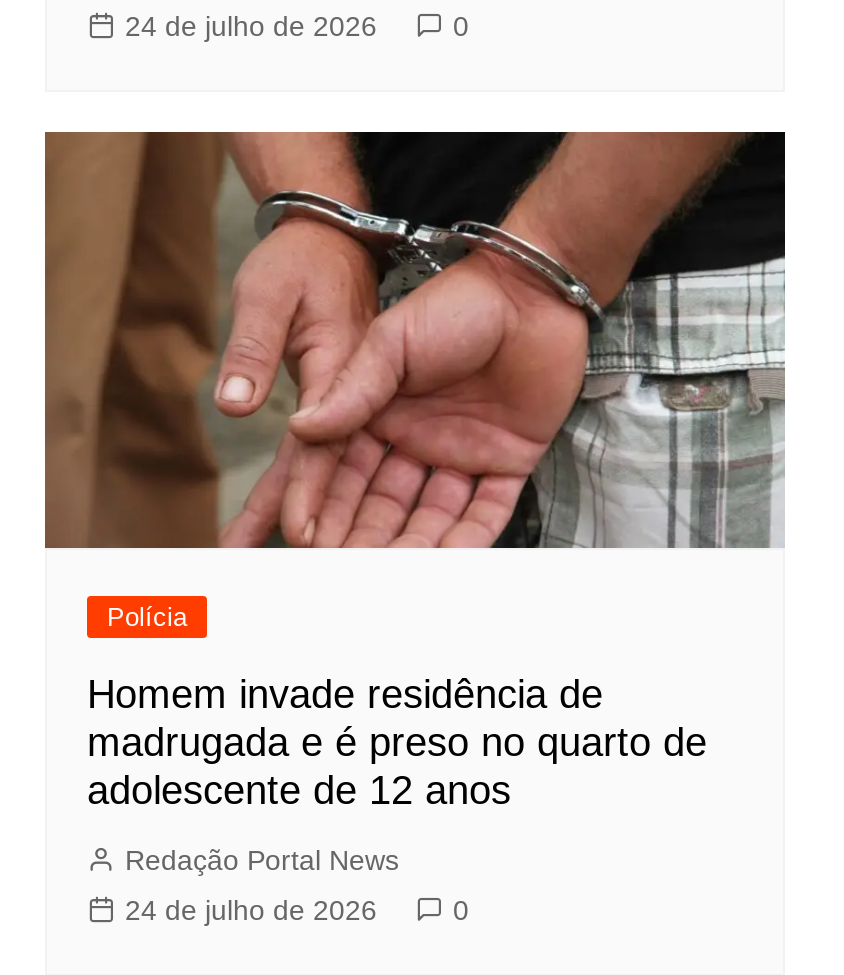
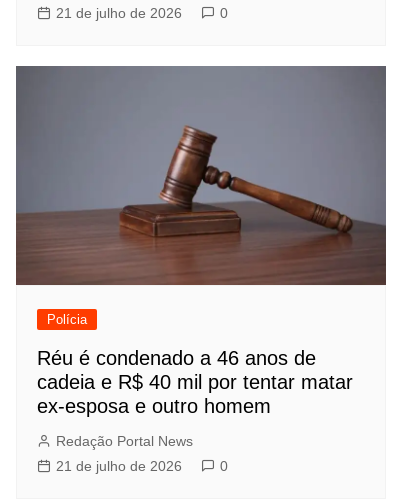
- 24 de julho de 2026
+ 21 de julho de 2026

- [image]
+ [image]

- Homem invade residência de
- madrugada e é preso no quarto de
- adolescente de 12 anos
+ Réu é condenado a 46 anos de
+ cadeia e R$ 40 mil por tentar matar
+ ex-esposa e outro homem

- 24 de julho de 2026
+ 21 de julho de 2026
